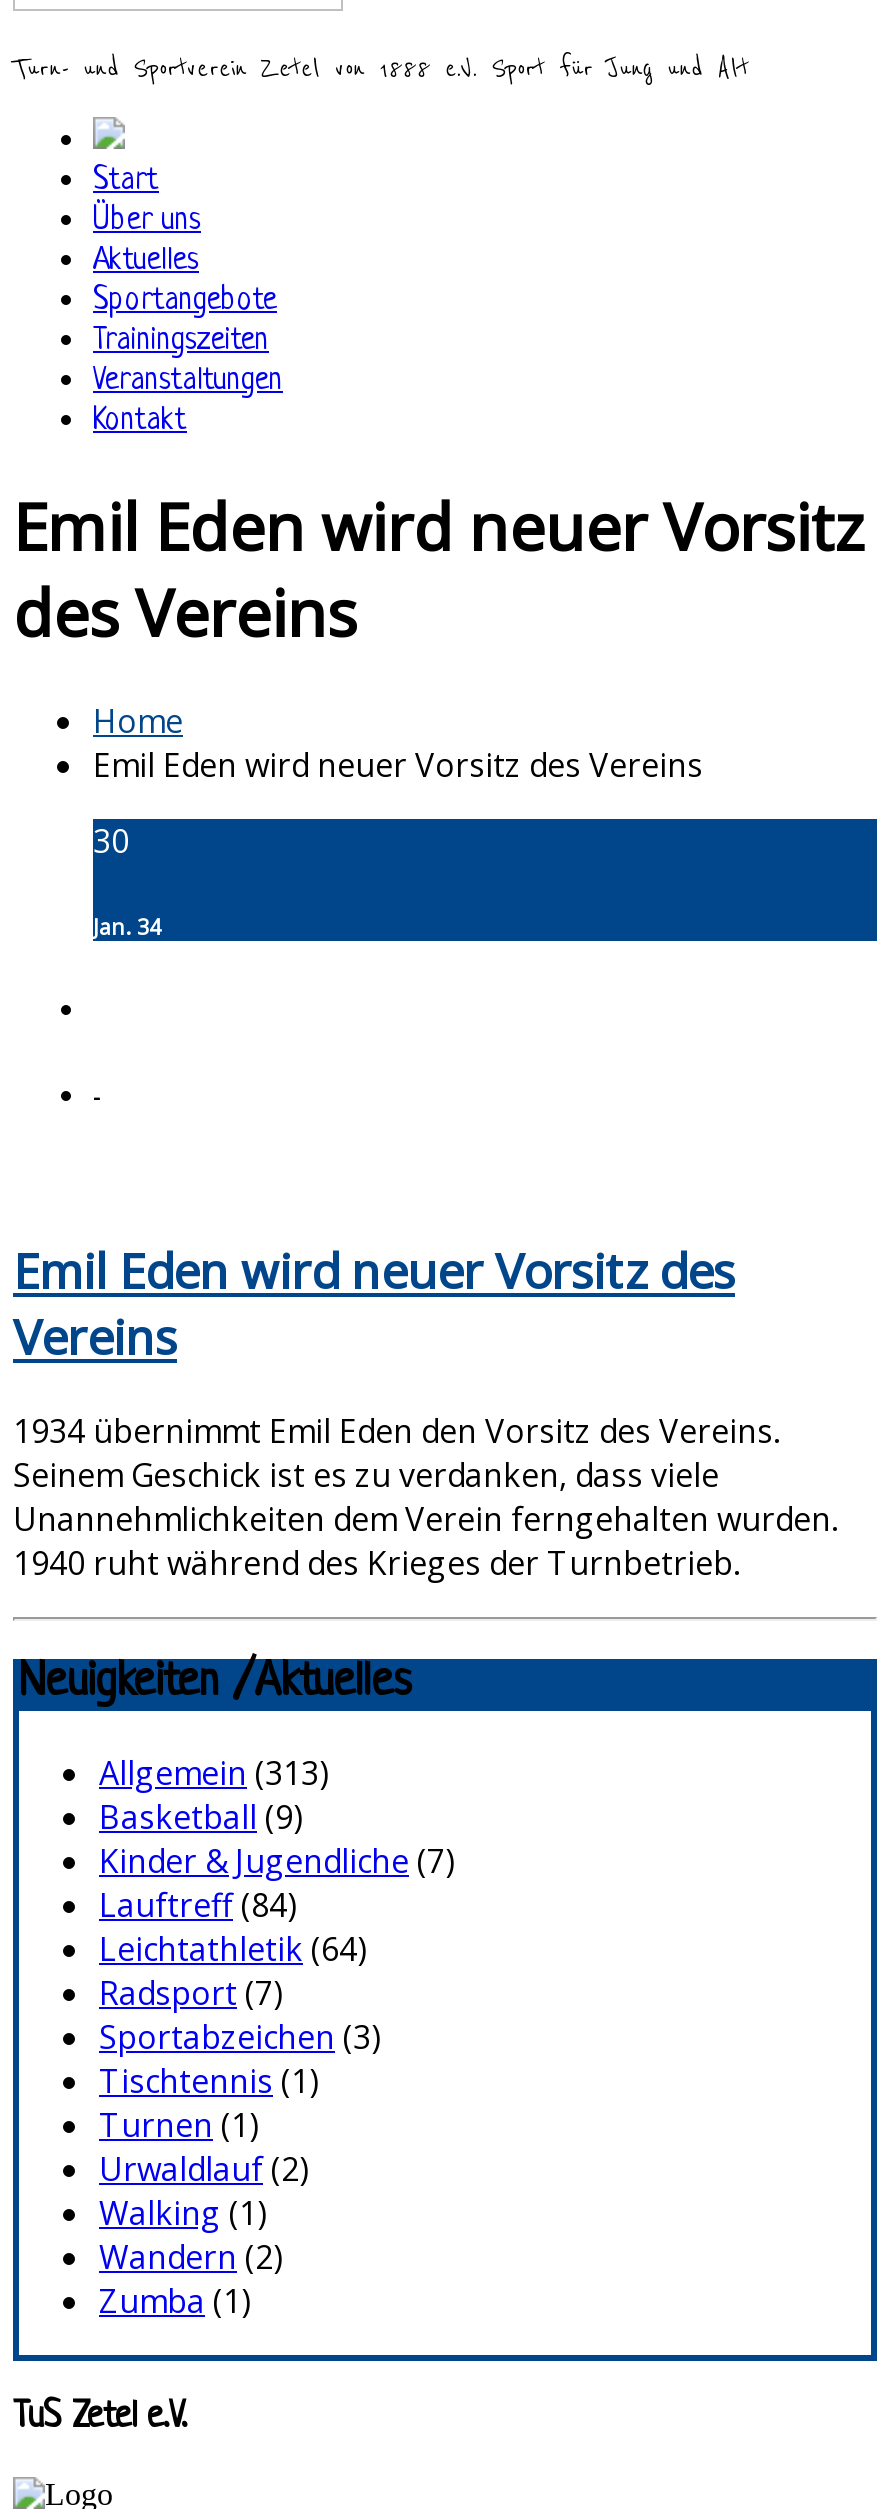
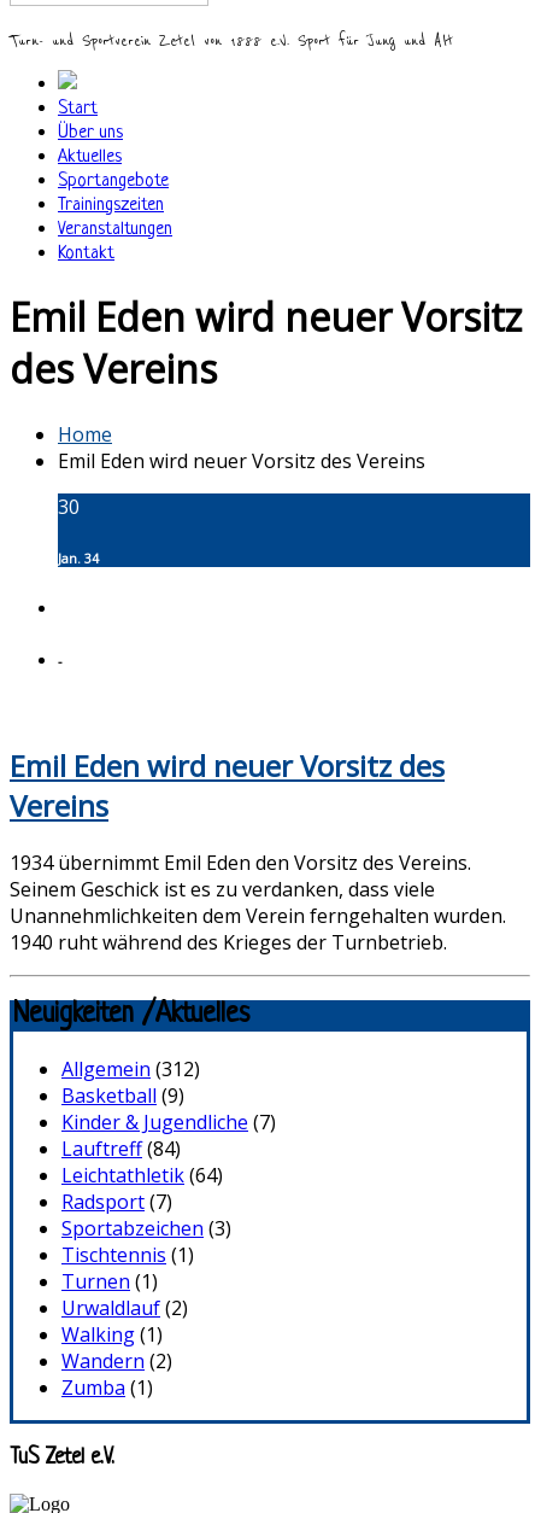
- Allgemein (313)
+ Allgemein (312)
